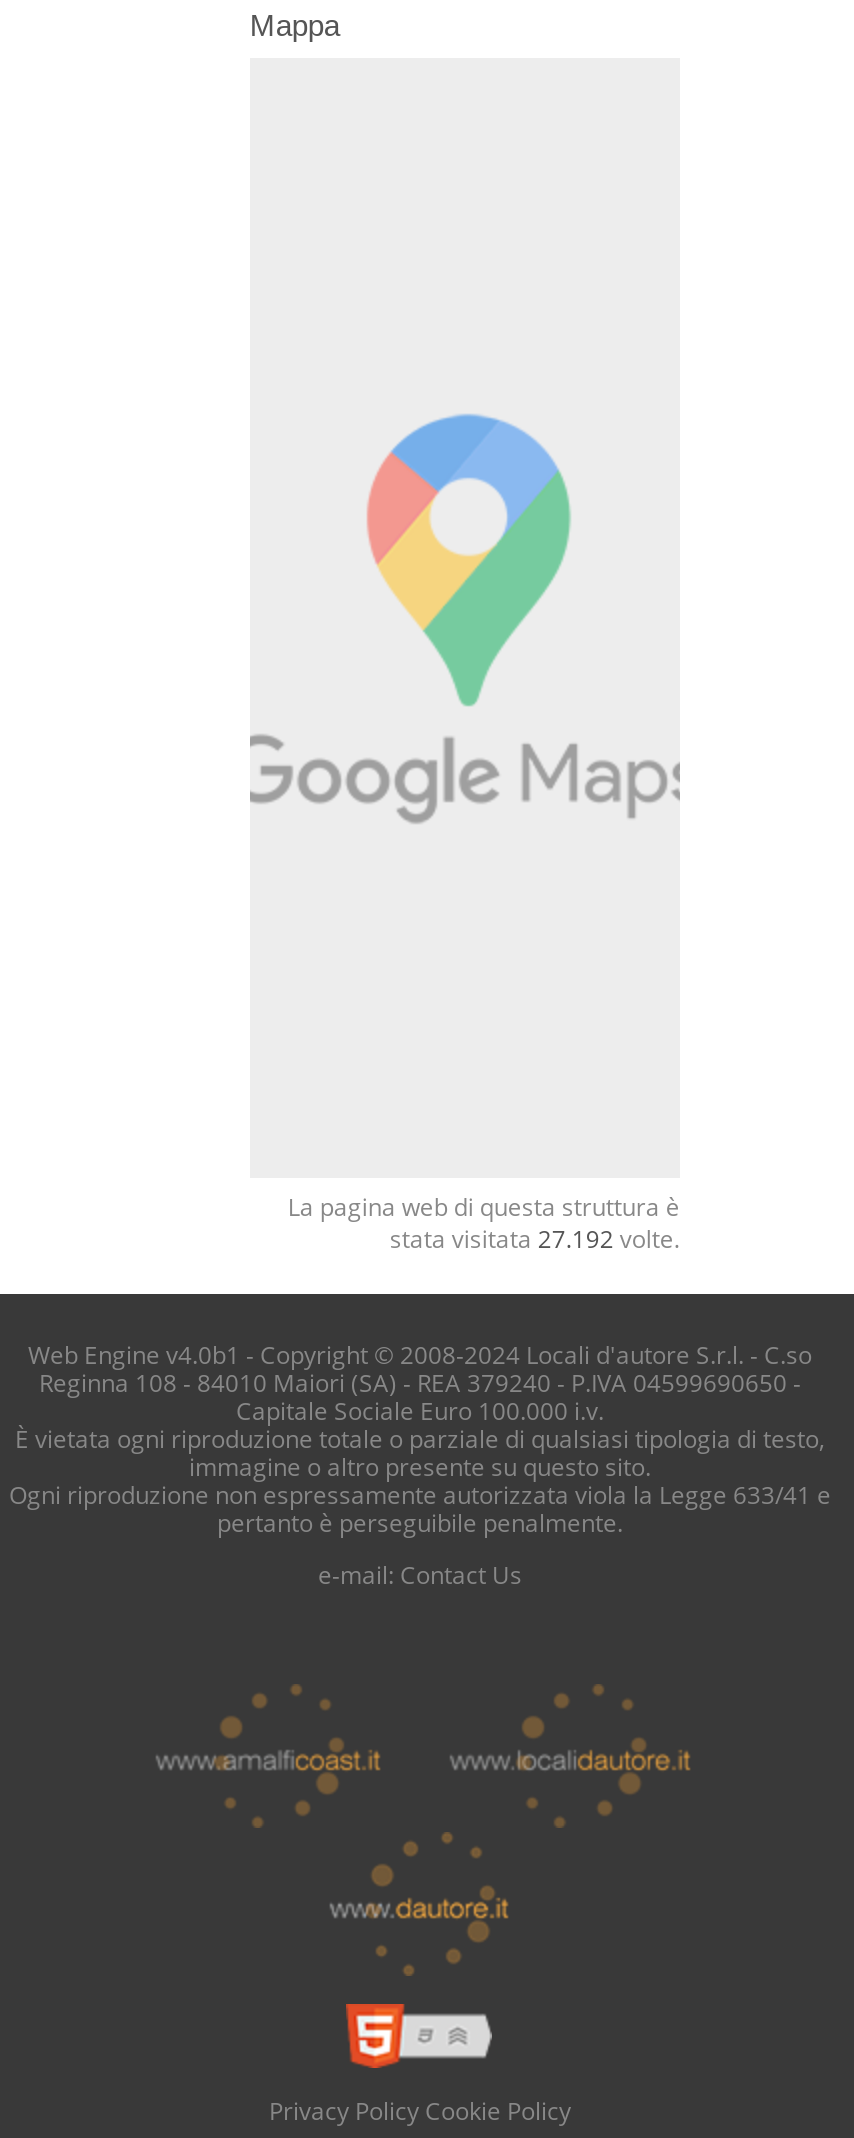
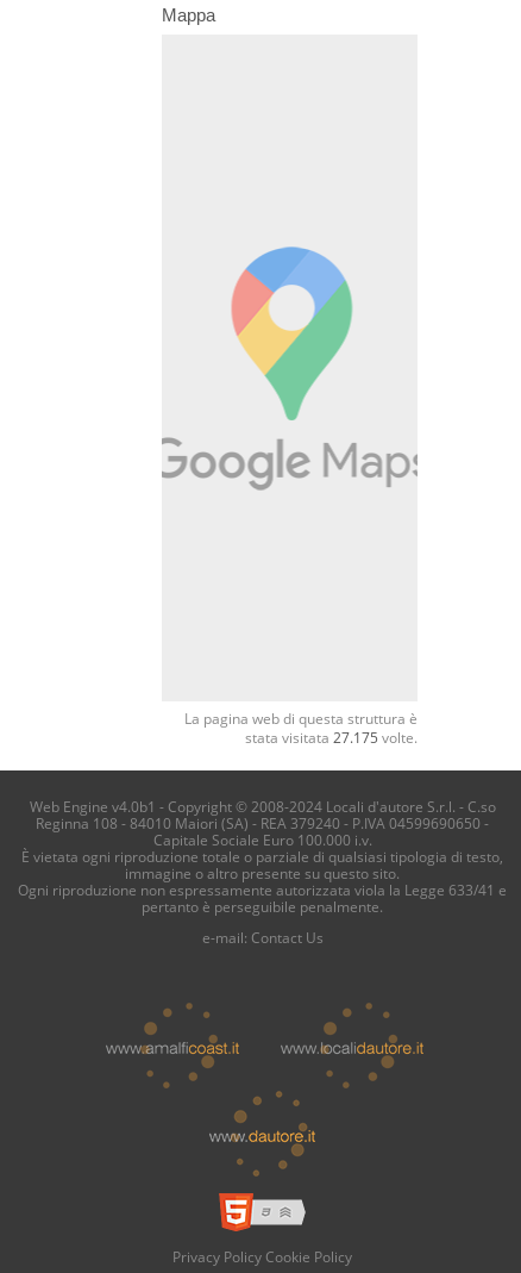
- stata visitata 27.192 volte.
+ stata visitata 27.175 volte.
